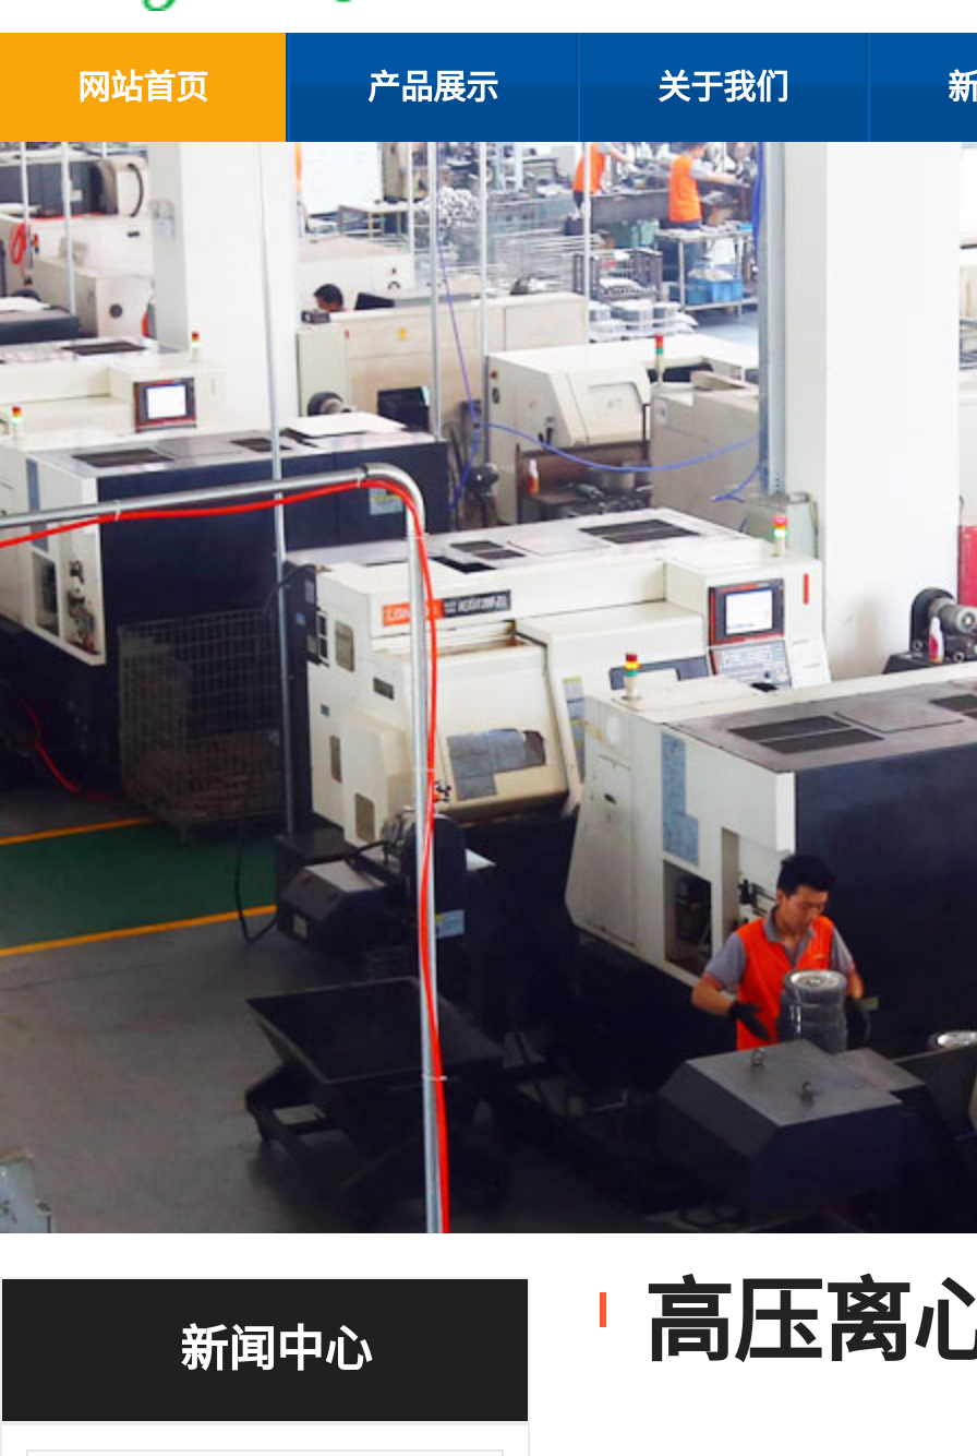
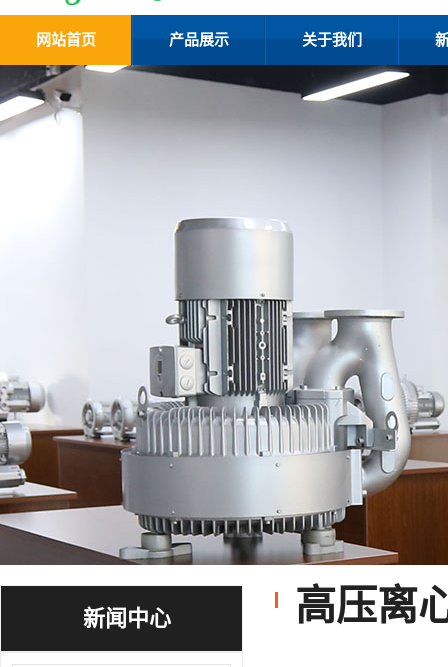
- [image]
+ [image]
